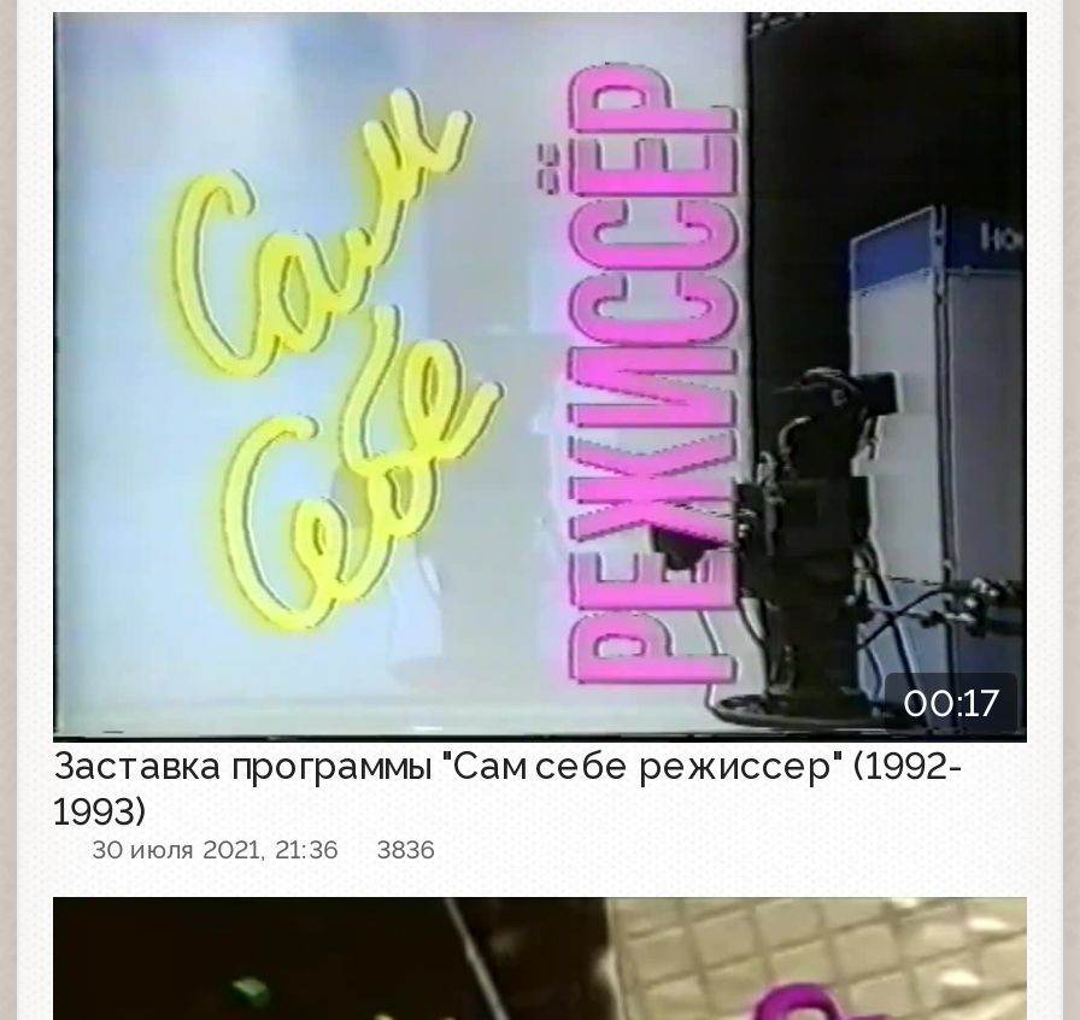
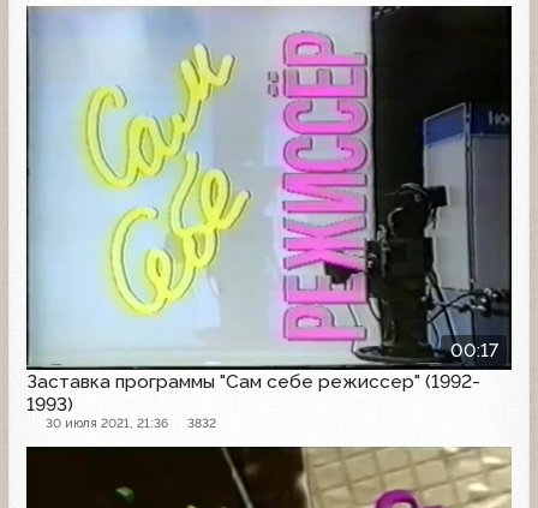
- 30 июля 2021, 21:36 3836
+ 30 июля 2021, 21:36 3832
